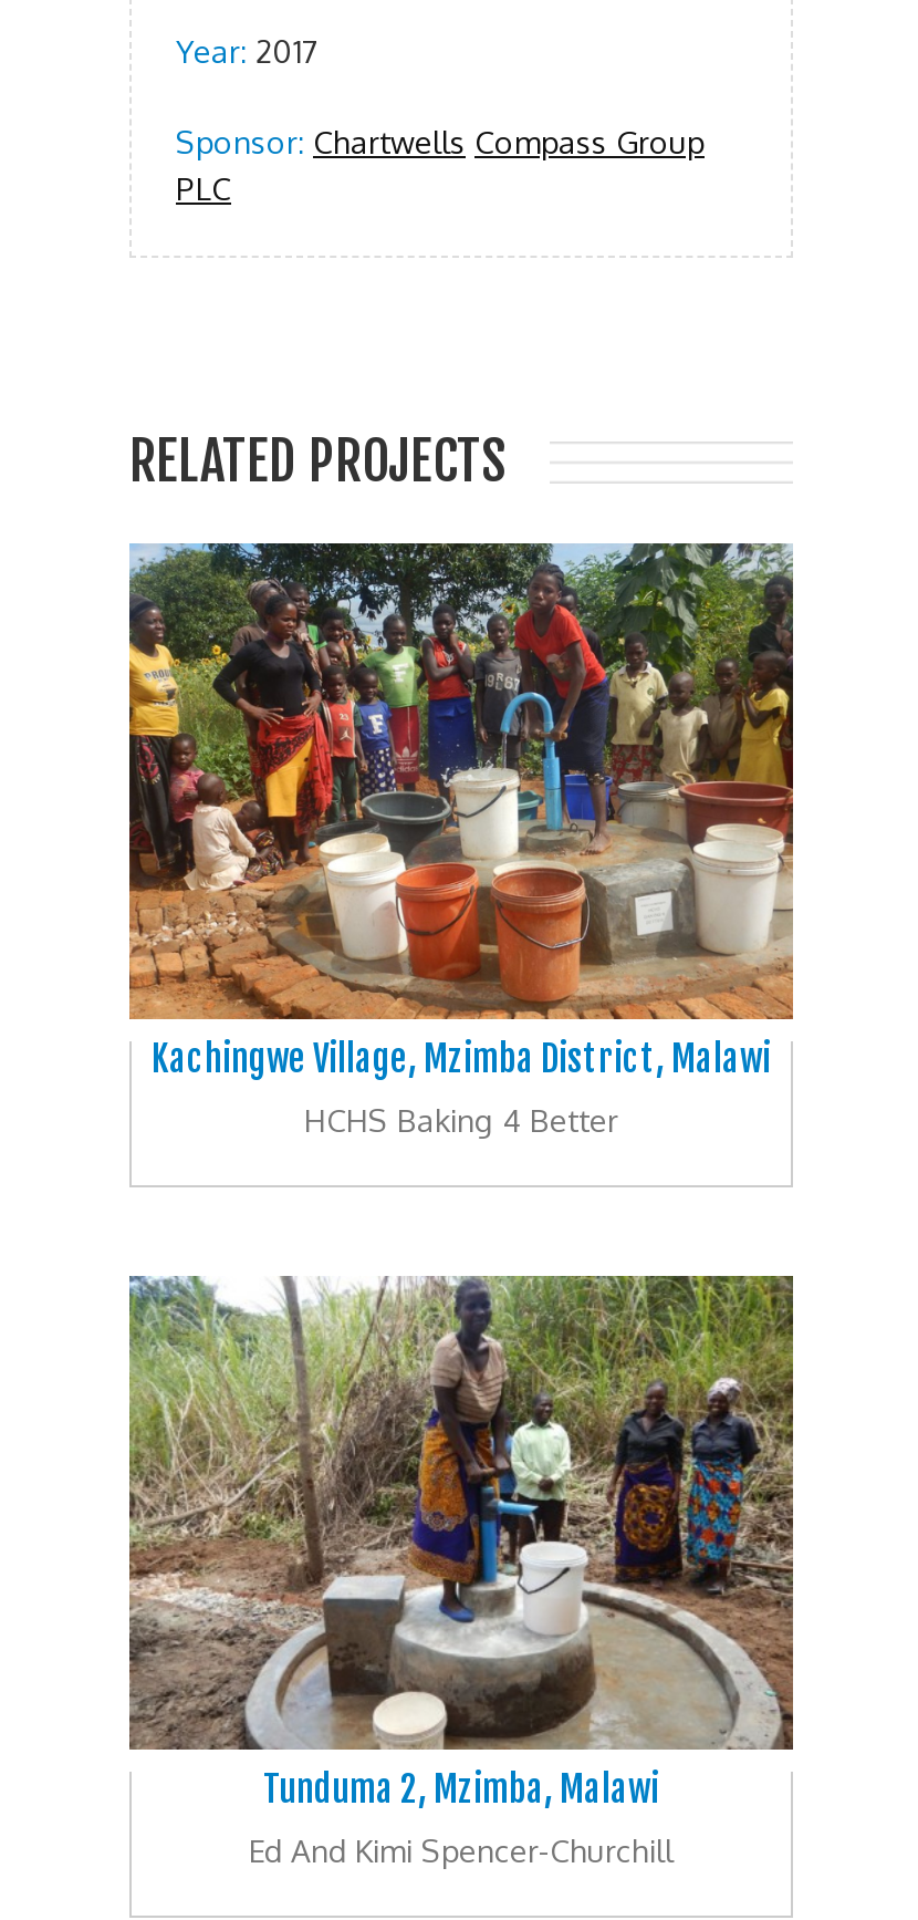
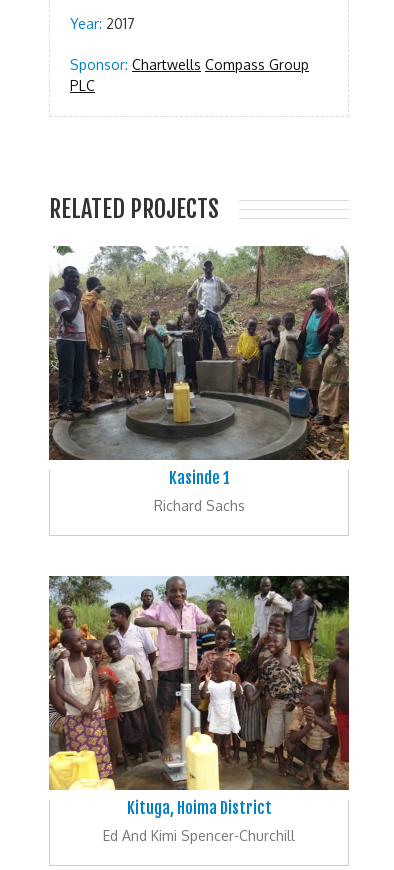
- [image]
- Kachingwe Village, Mzimba District, Malawi
- HCHS Baking 4 Better
+ [image]
+ Kasinde 1
+ Richard Sachs

- [image]
- Tunduma 2, Mzimba, Malawi
+ [image]
+ Kituga, Hoima District
